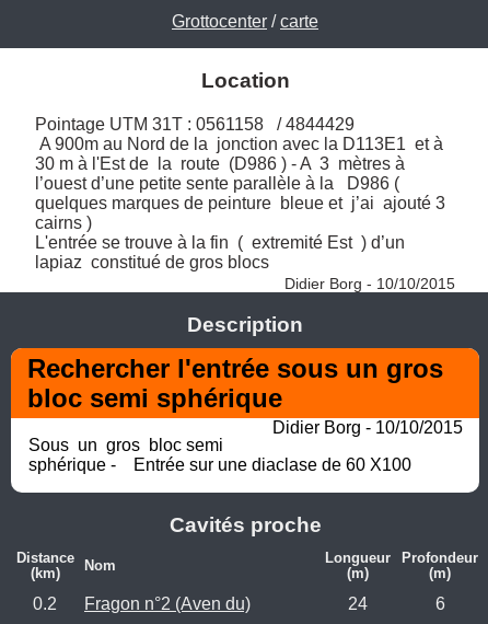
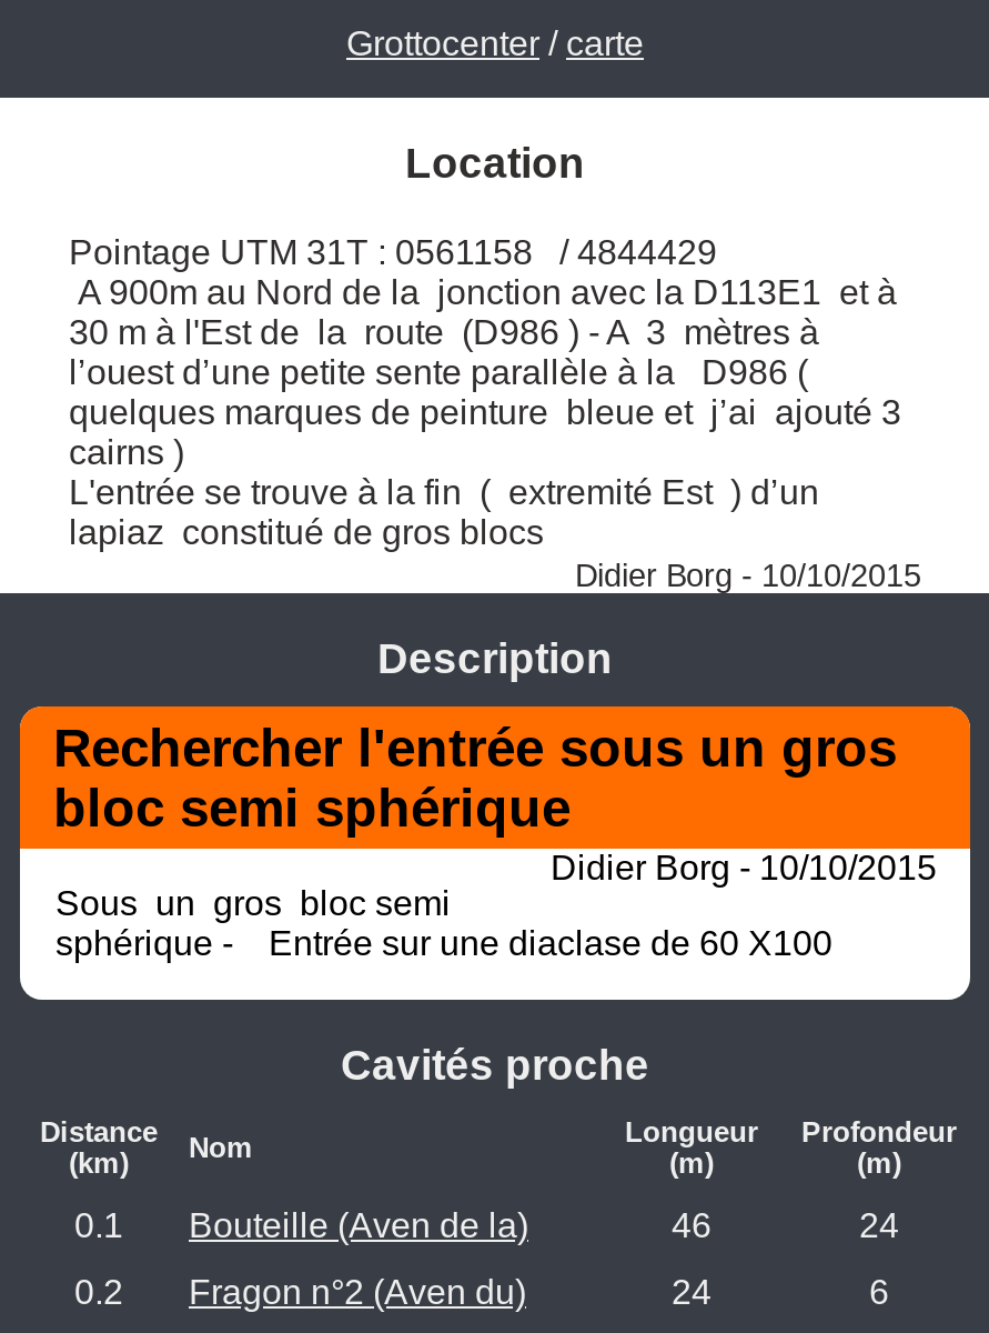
+ 0.1
+ Bouteille (Aven de la)
+ 46
+ 24
